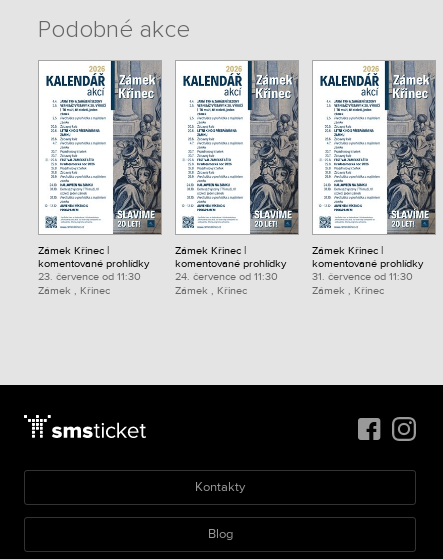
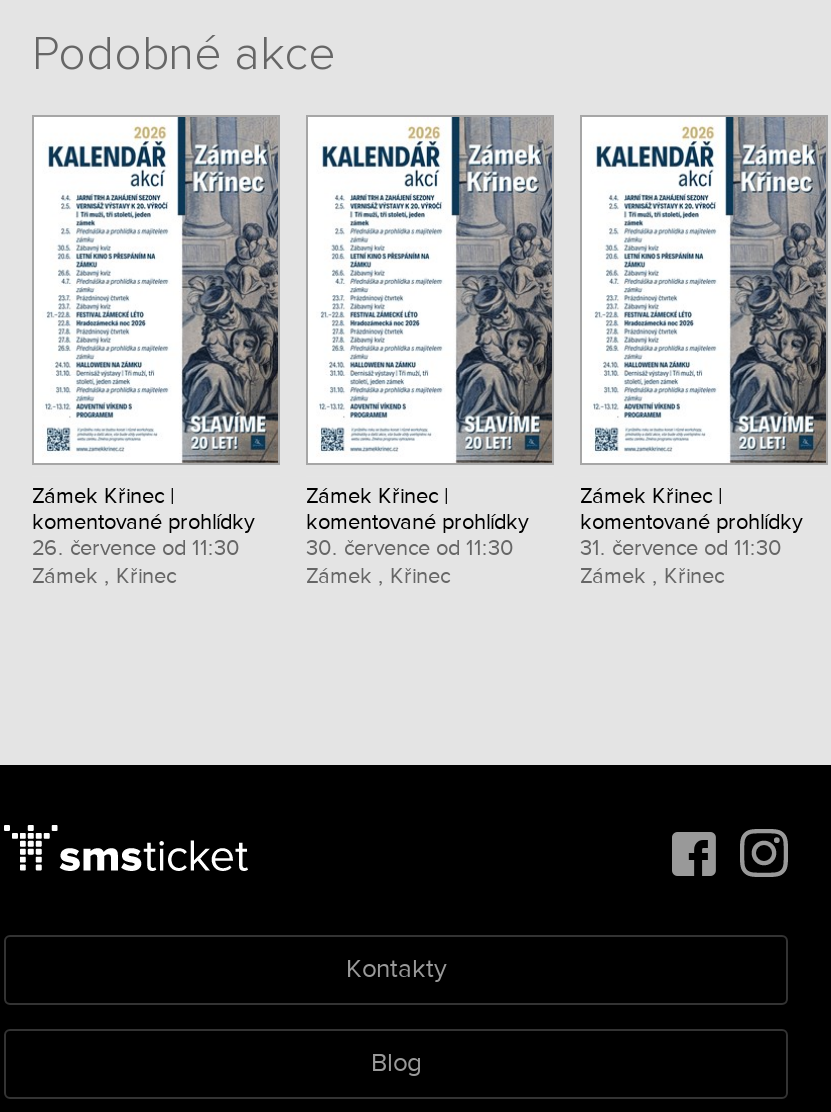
- 23. července od 11:30
+ 26. července od 11:30

- 24. července od 11:30
+ 30. července od 11:30
